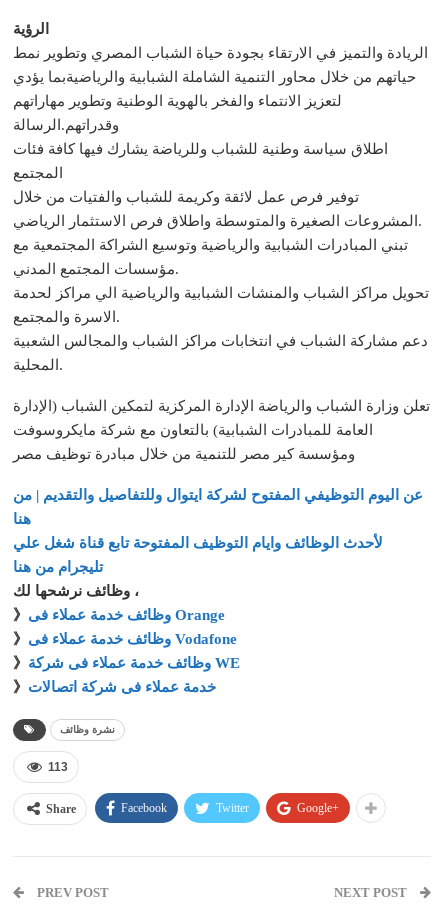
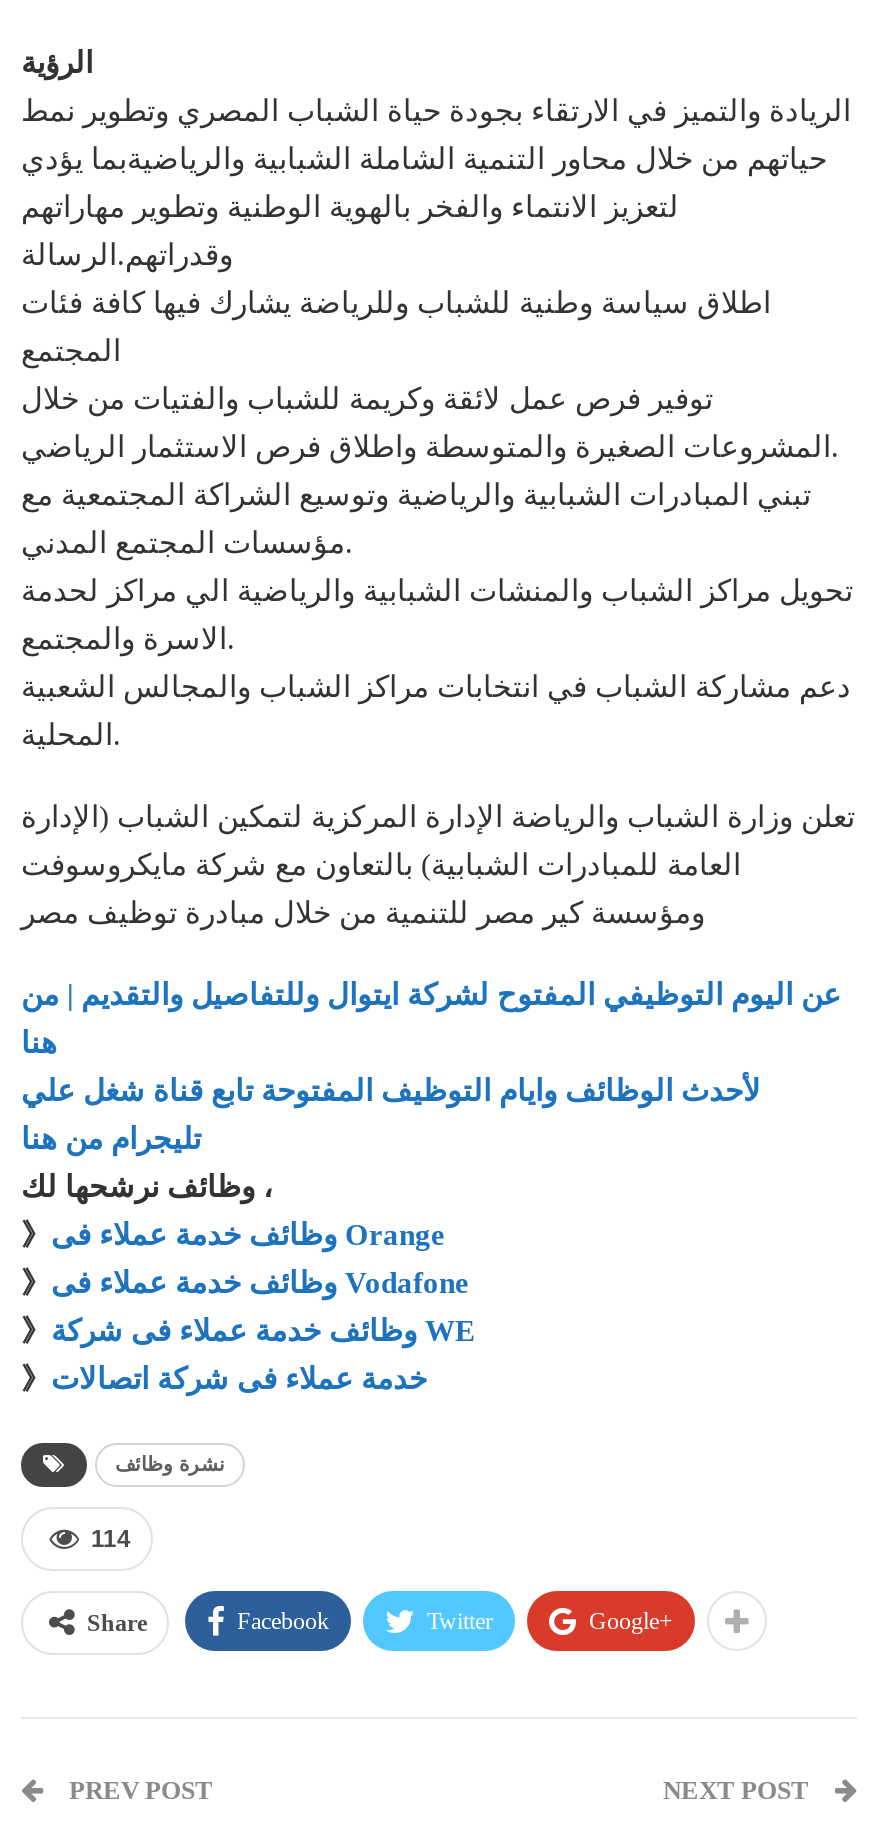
- 113
+ 114
